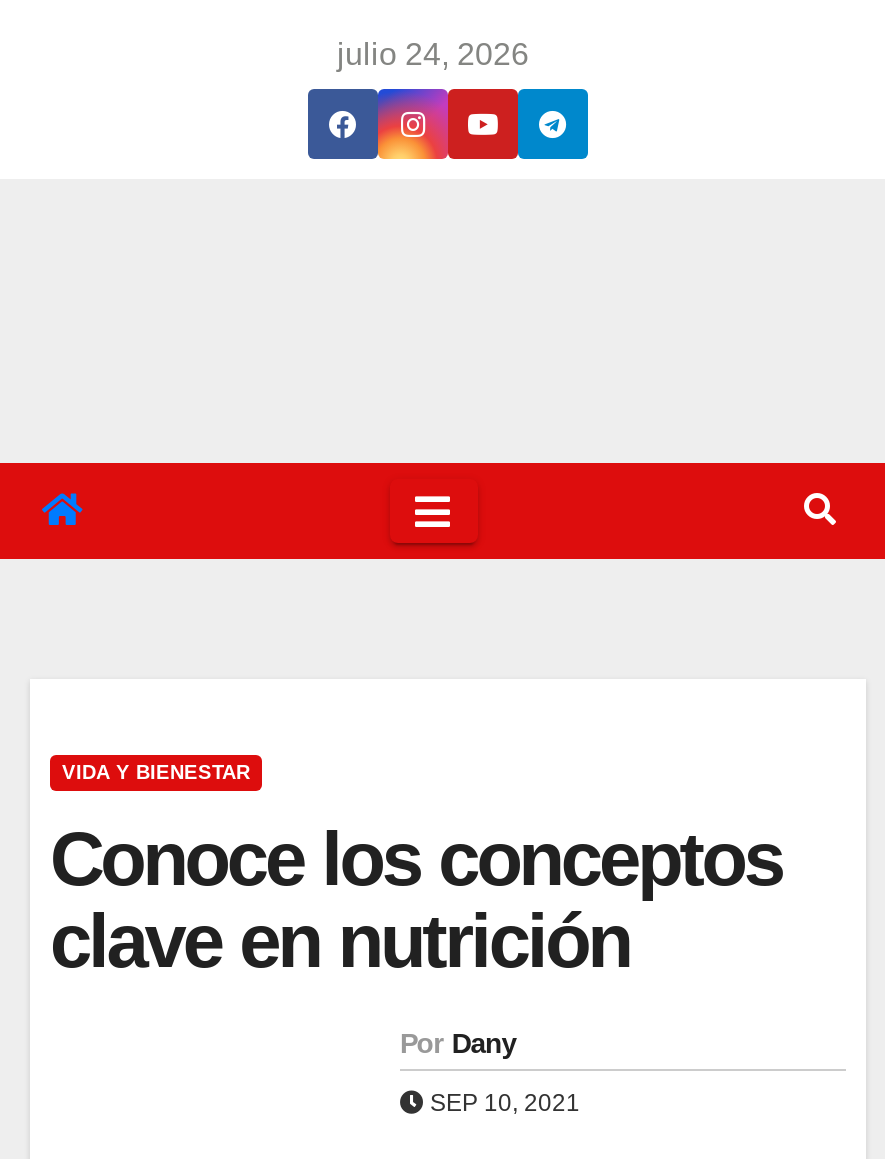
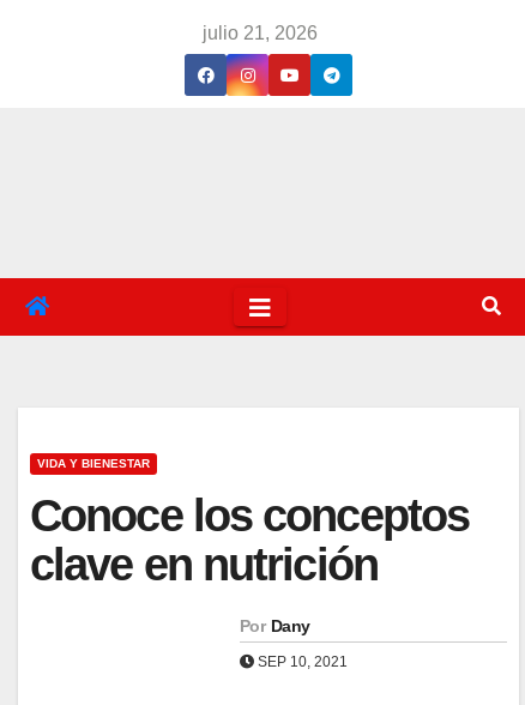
- julio 24, 2026
+ julio 21, 2026
